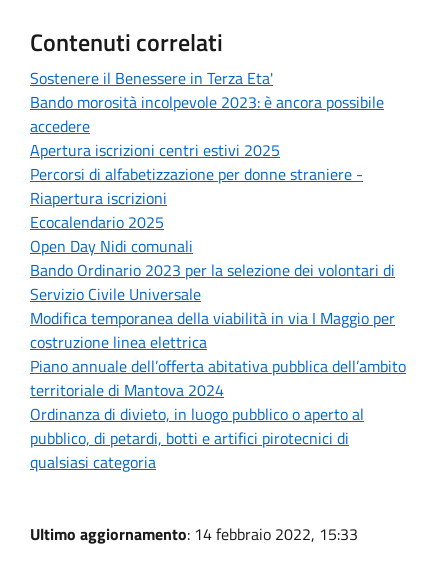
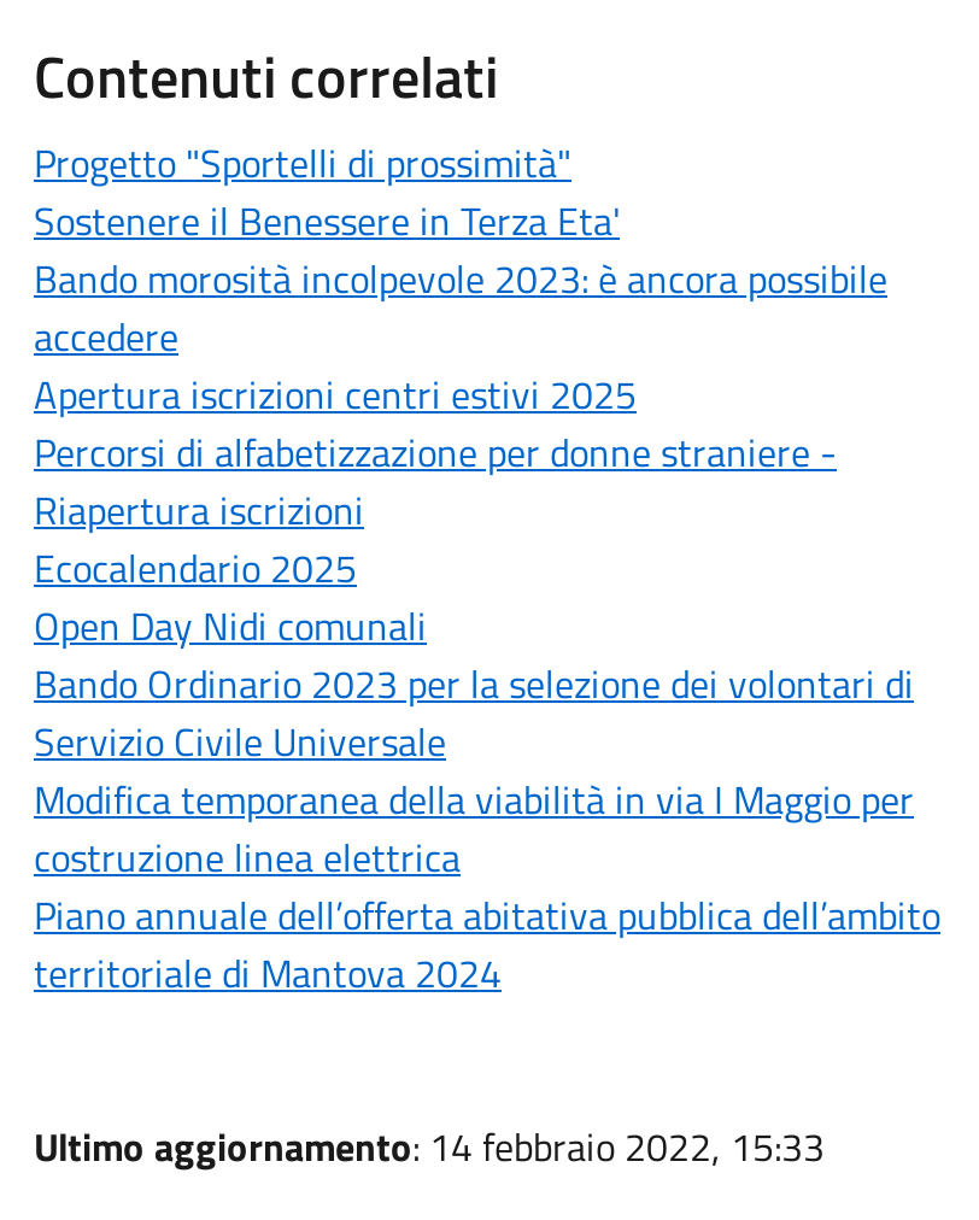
+ Progetto "Sportelli di prossimità"

moved down: Sostenere il Benessere in Terza Eta' | Bando morosità incolpevole 2023: è ancora possibile | accedere | ... | Piano annuale dell’offerta abitativa pubblica dell’ambito | territoriale di Mantova 2024

- Ordinanza di divieto, in luogo pubblico o aperto al
- pubblico, di petardi, botti e artifici pirotecnici di
- qualsiasi categoria
